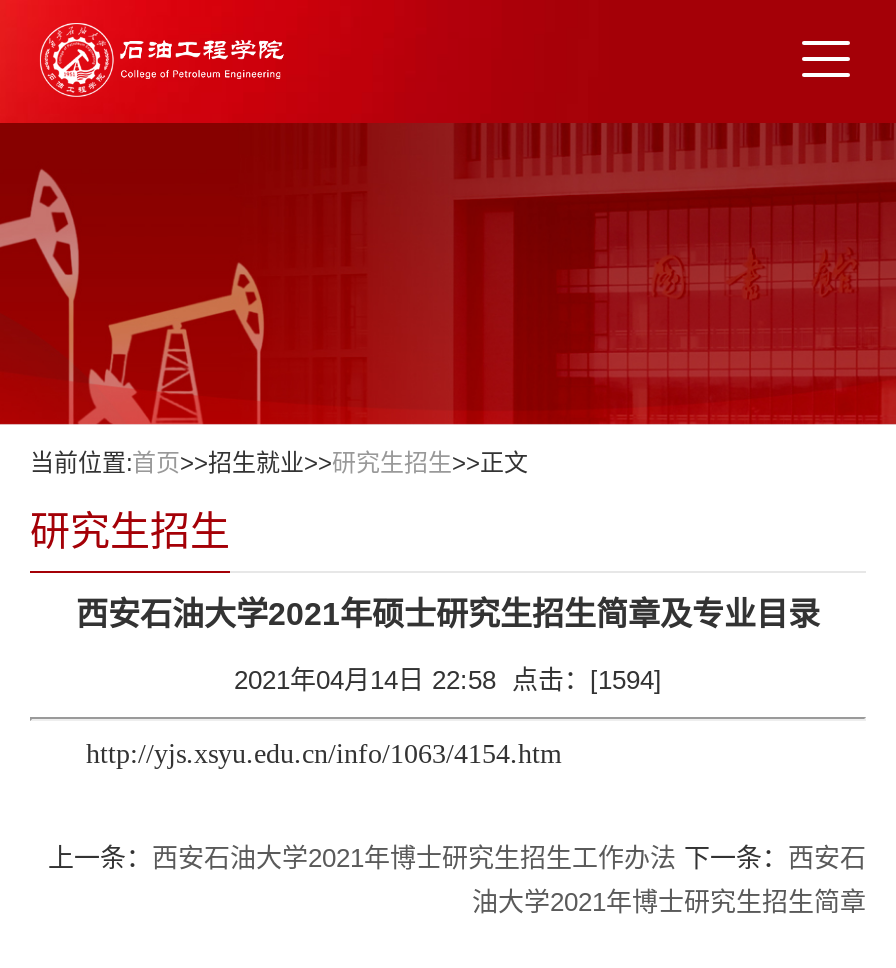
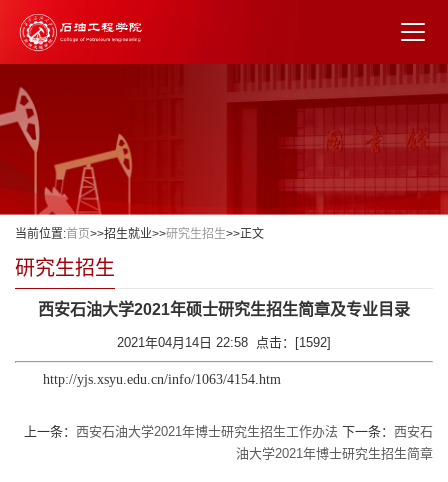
- 2021年04月14日 22:58 点击：[1594]
+ 2021年04月14日 22:58 点击：[1592]
